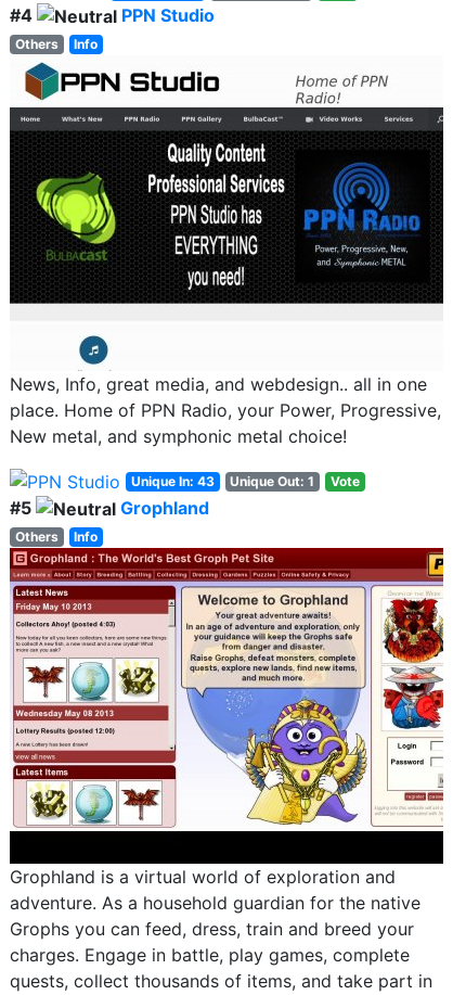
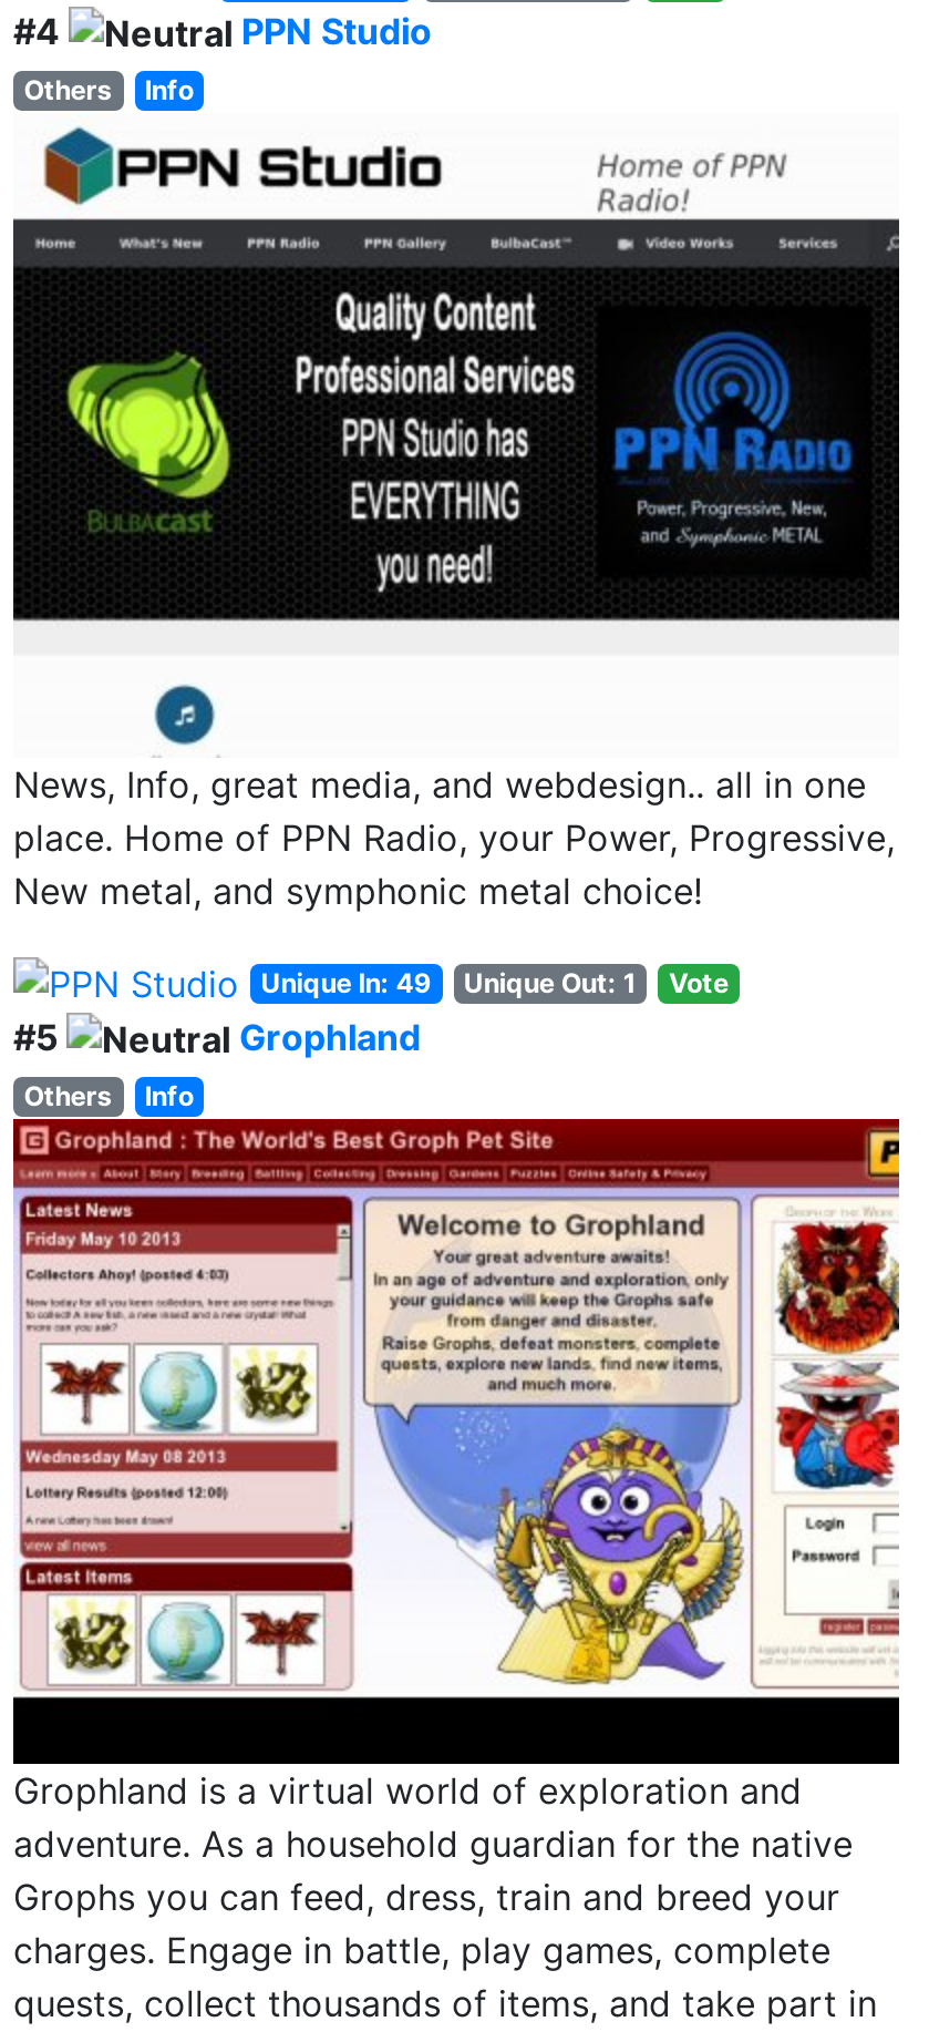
- Unique In: 43 Unique Out: 1 Vote
+ Unique In: 49 Unique Out: 1 Vote
